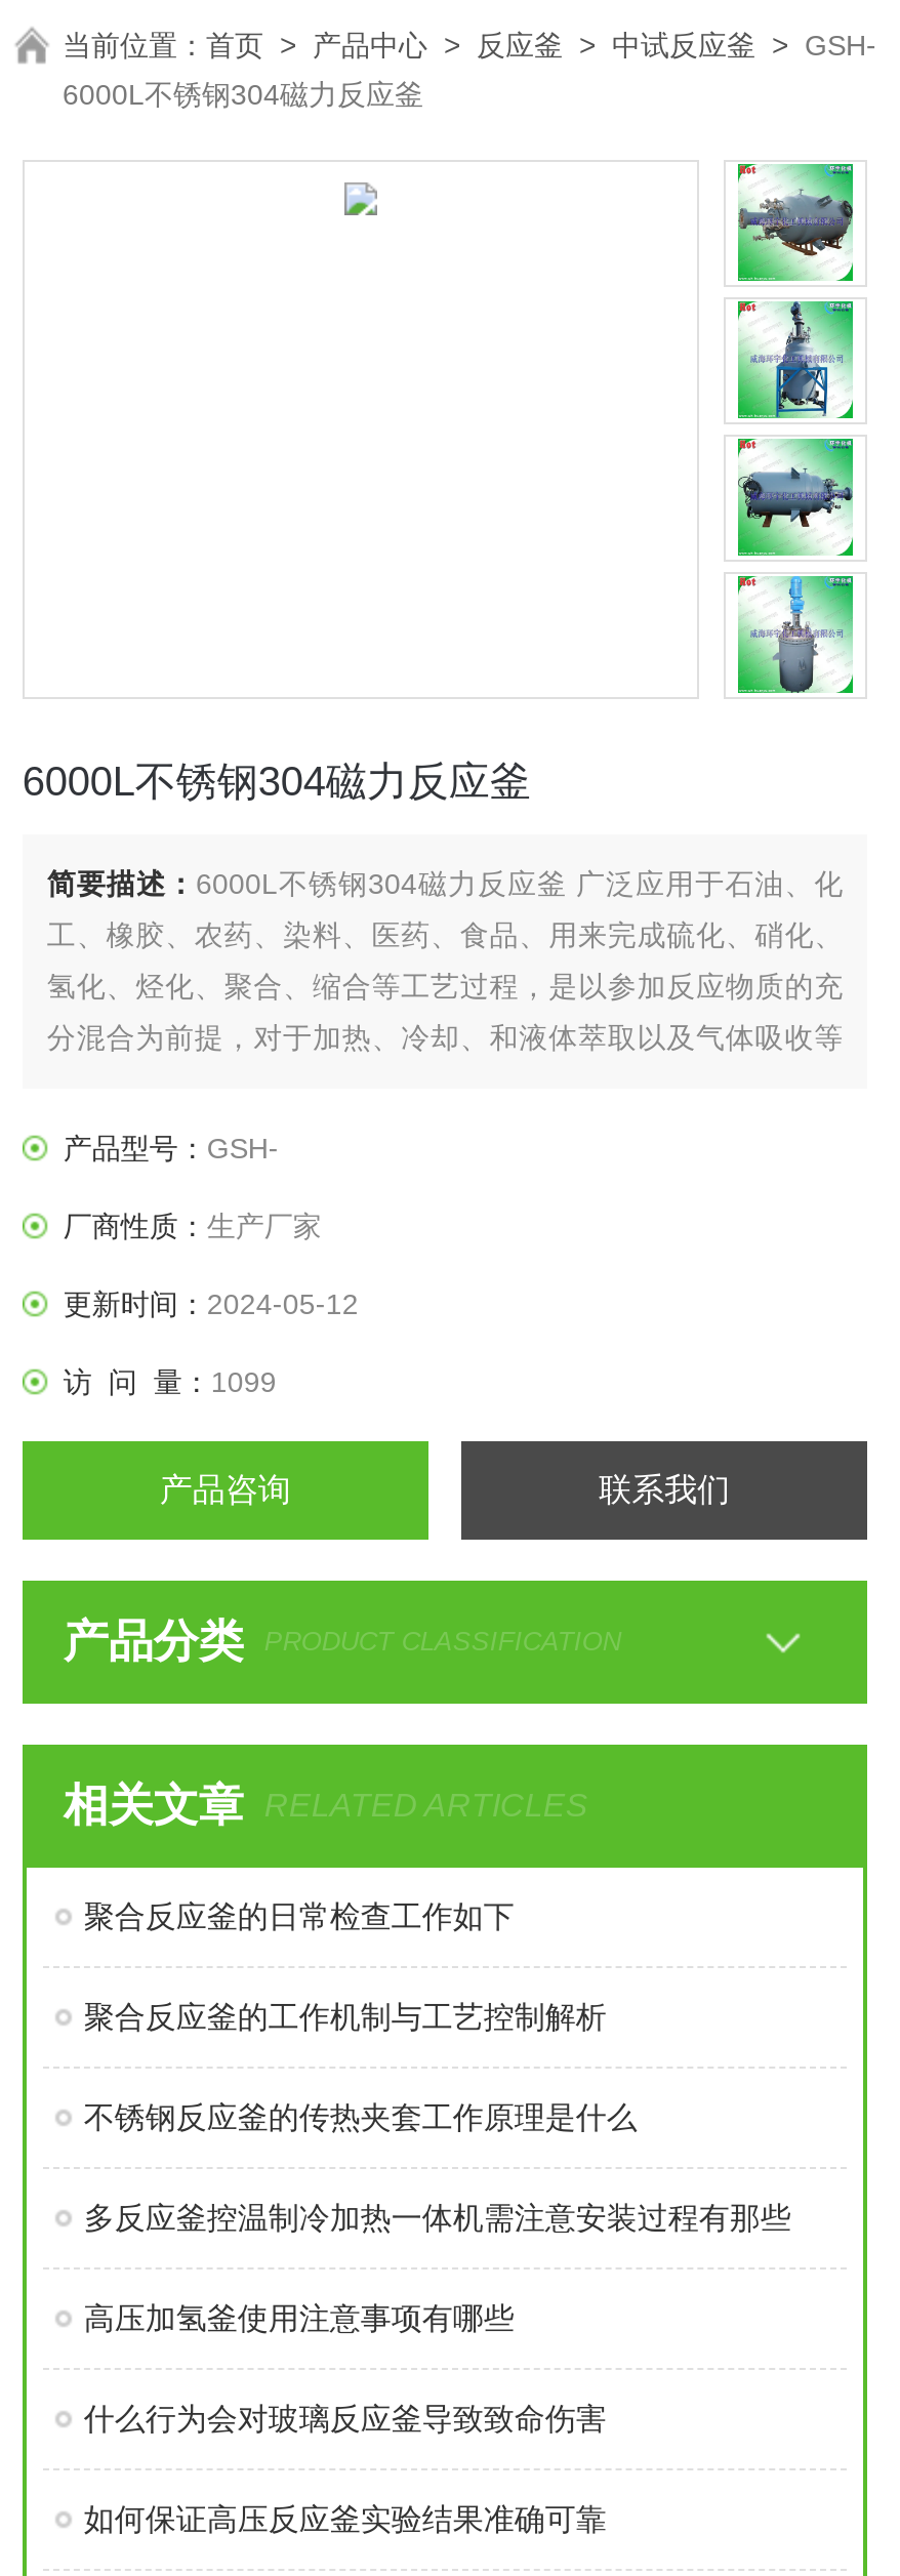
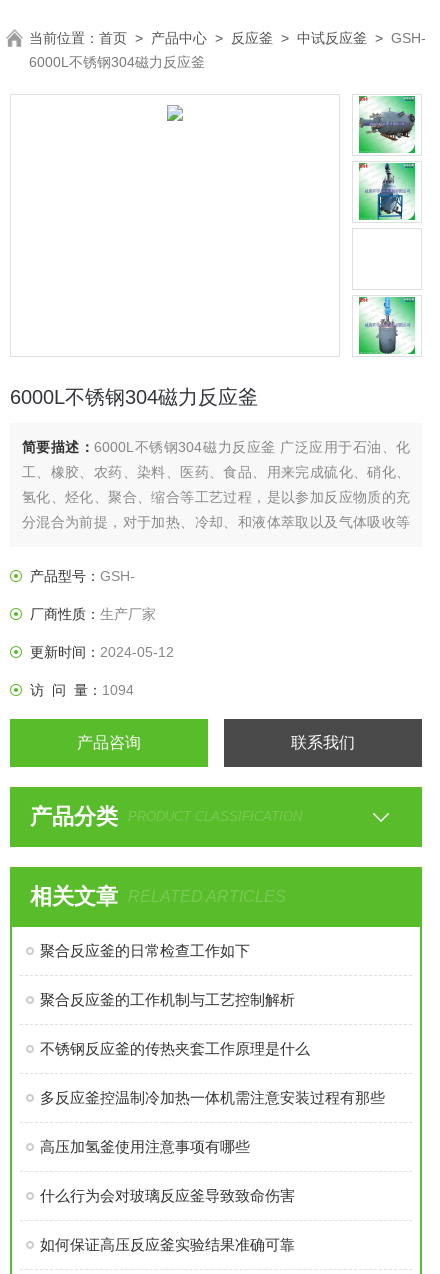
- [image]

- 访 问 量：1099
+ 访 问 量：1094
